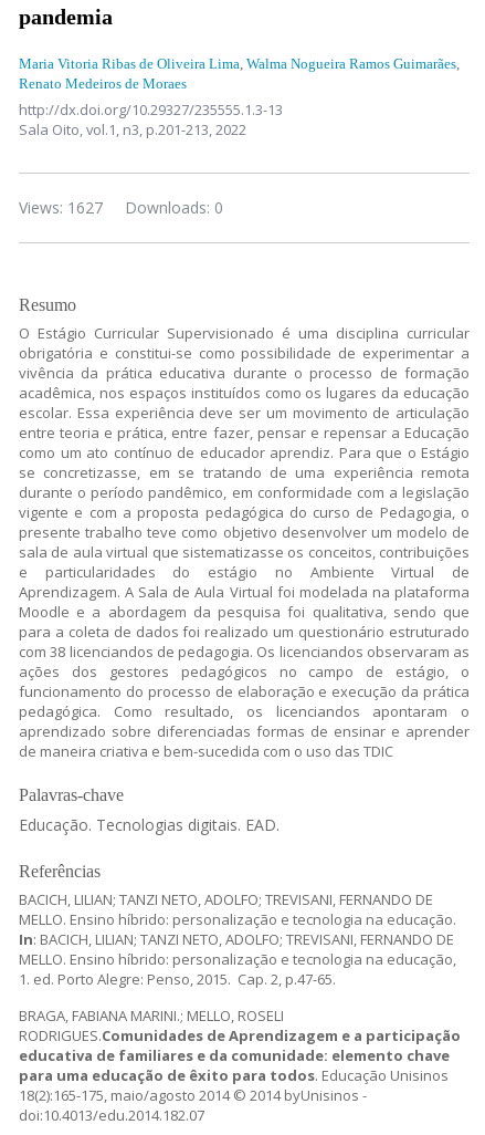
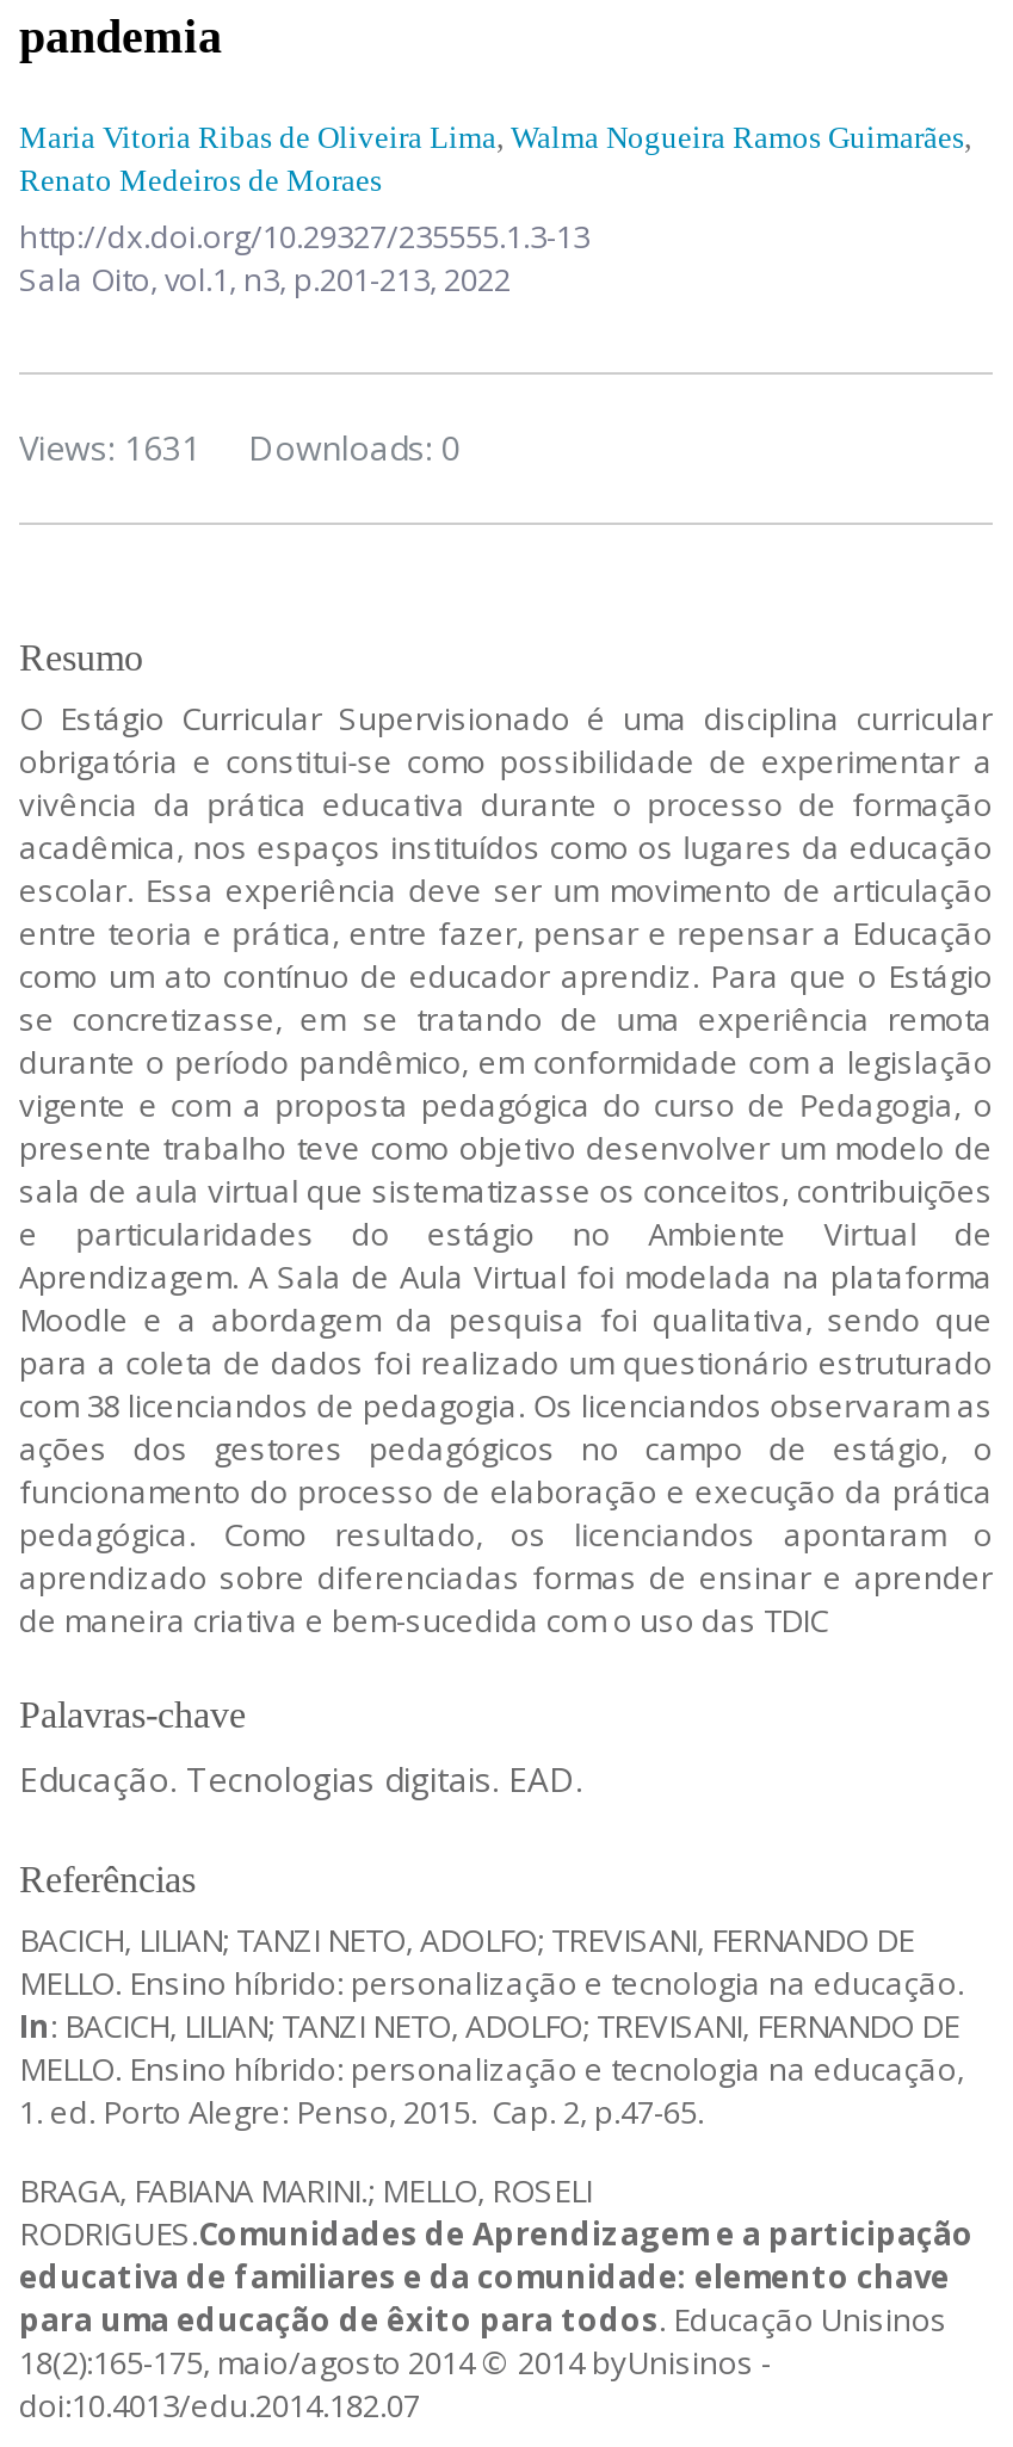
- Views: 1627 Downloads: 0
+ Views: 1631 Downloads: 0
